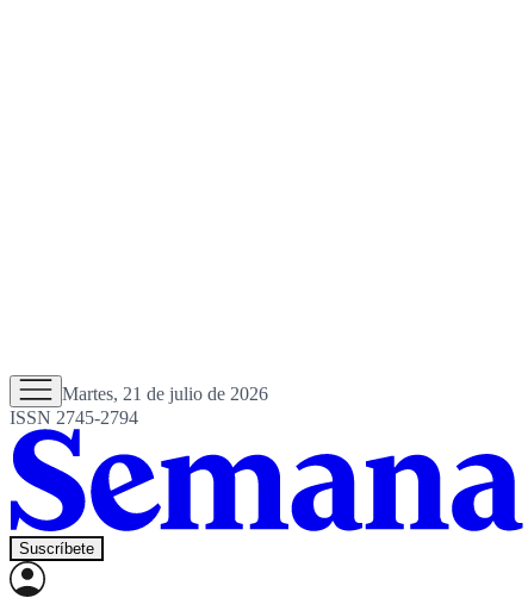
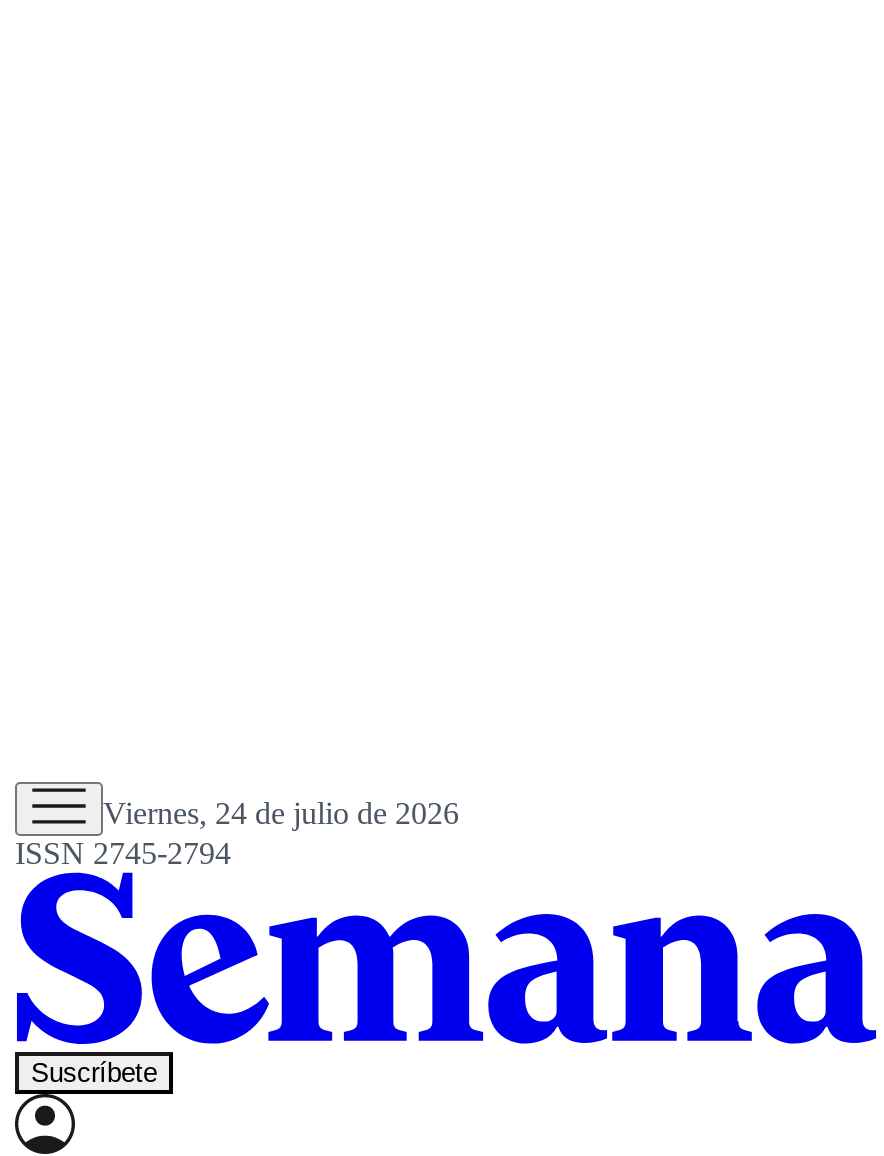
- Martes, 21 de julio de 2026
+ Viernes, 24 de julio de 2026
